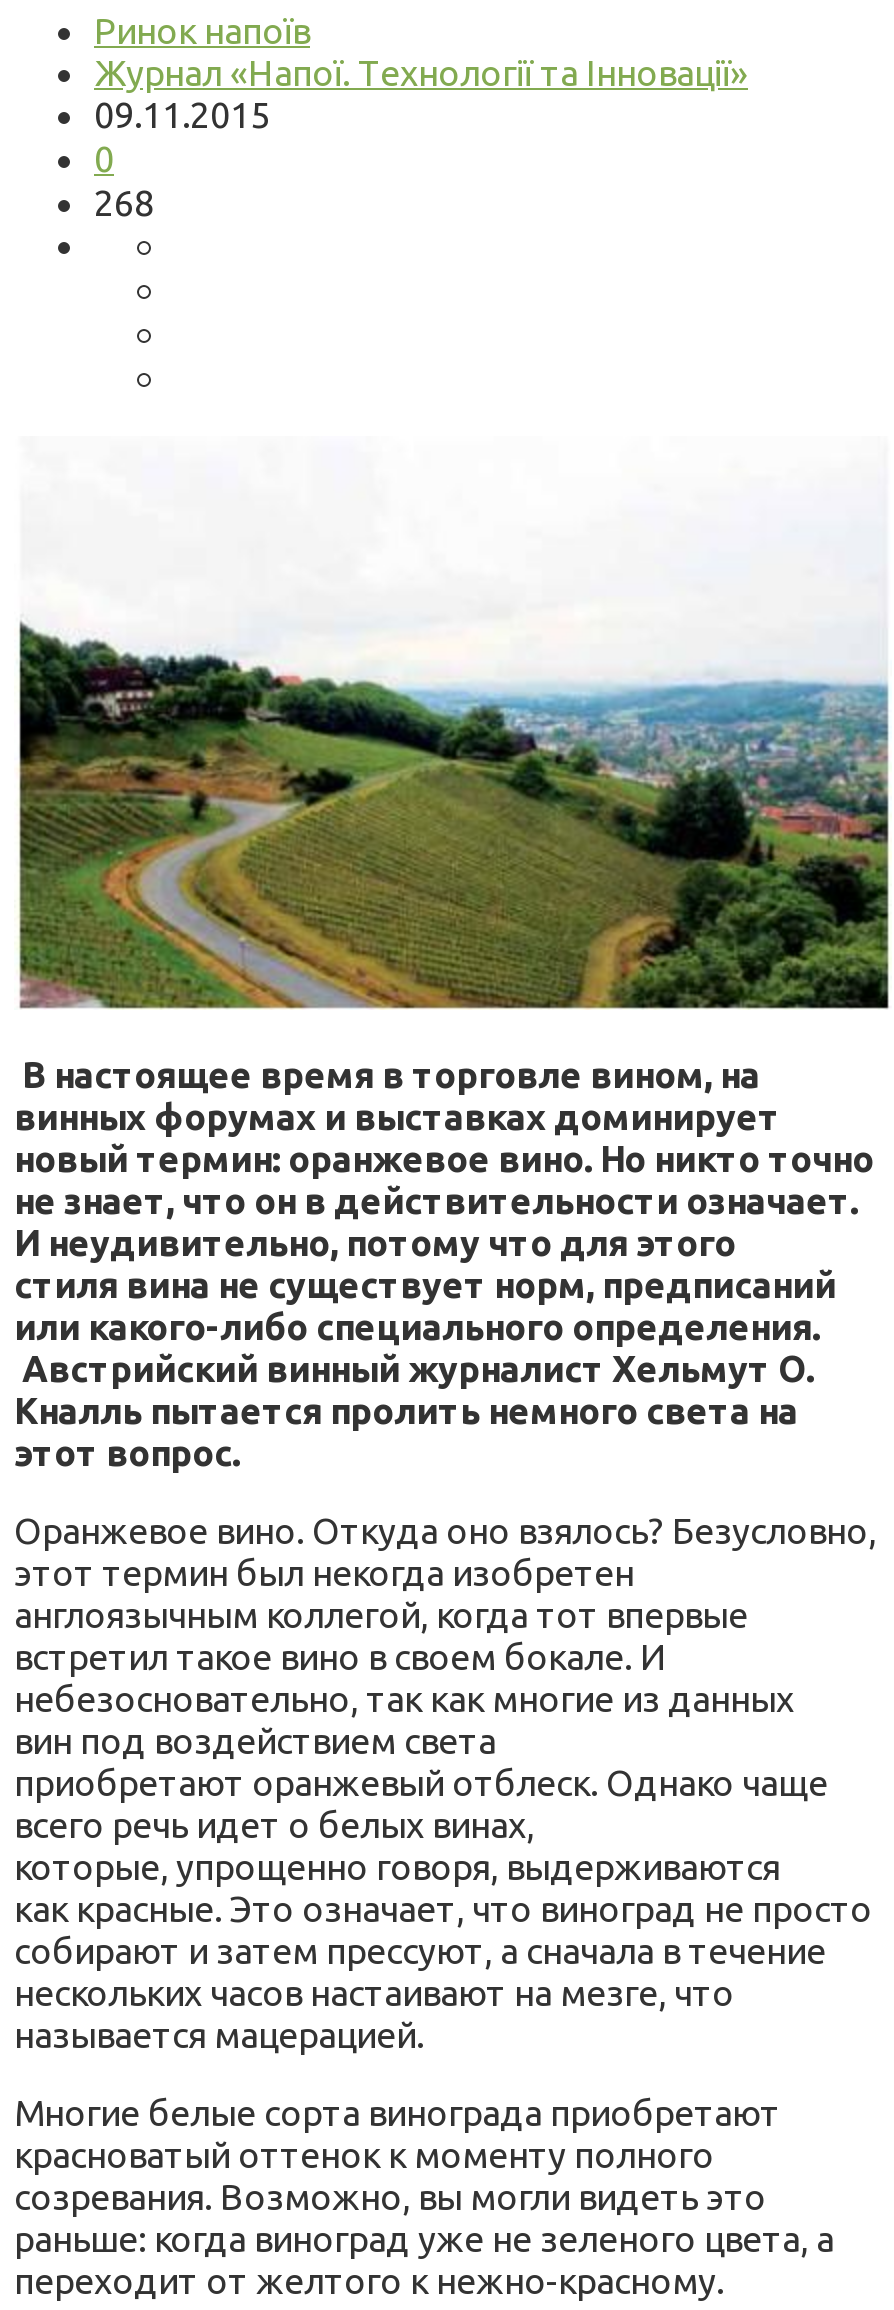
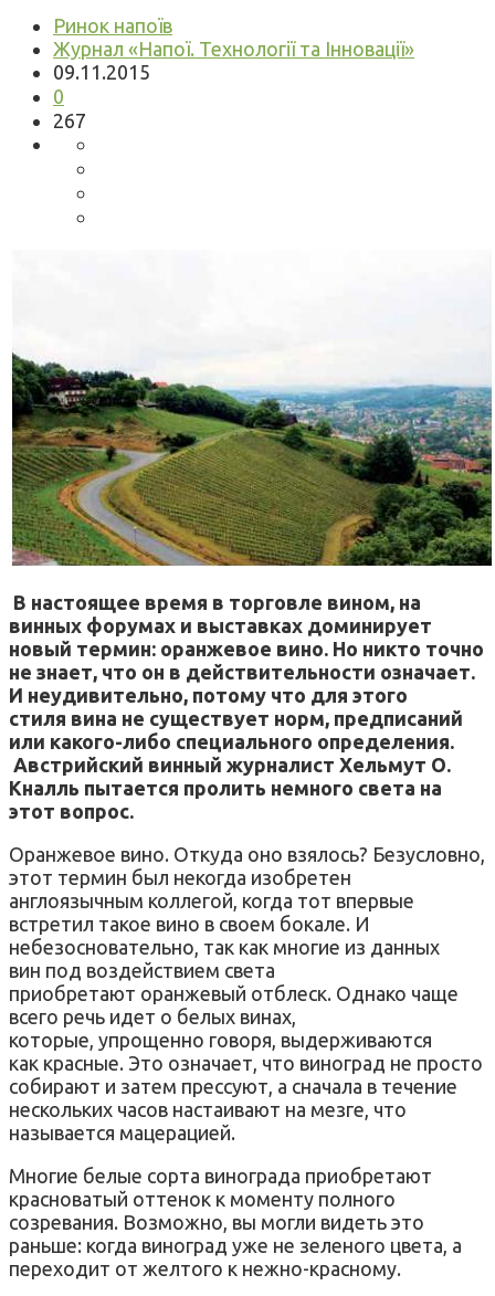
- 268
+ 267
